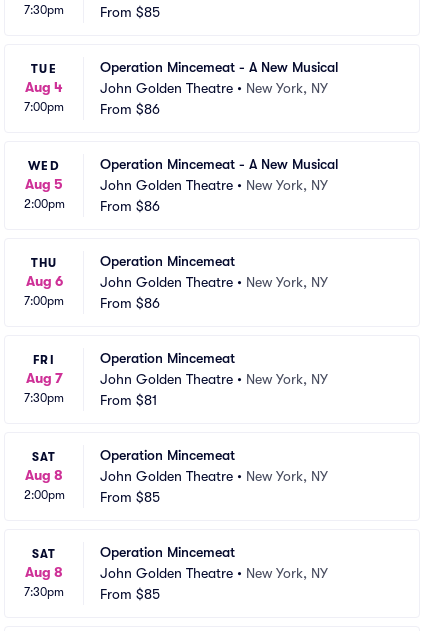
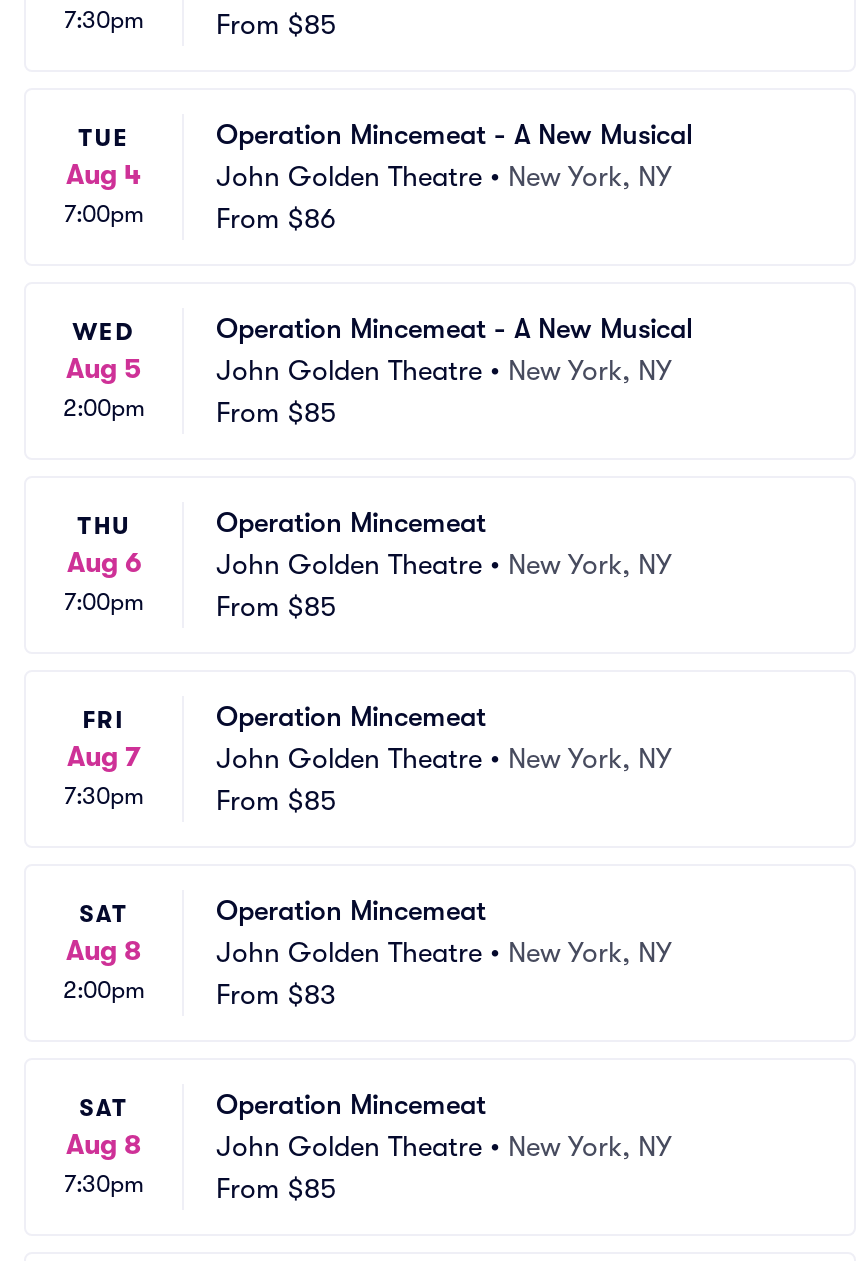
- From $86
+ From $85

- From $86
+ From $85

- From $81
+ From $85

- From $85
+ From $83
